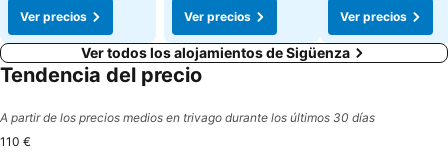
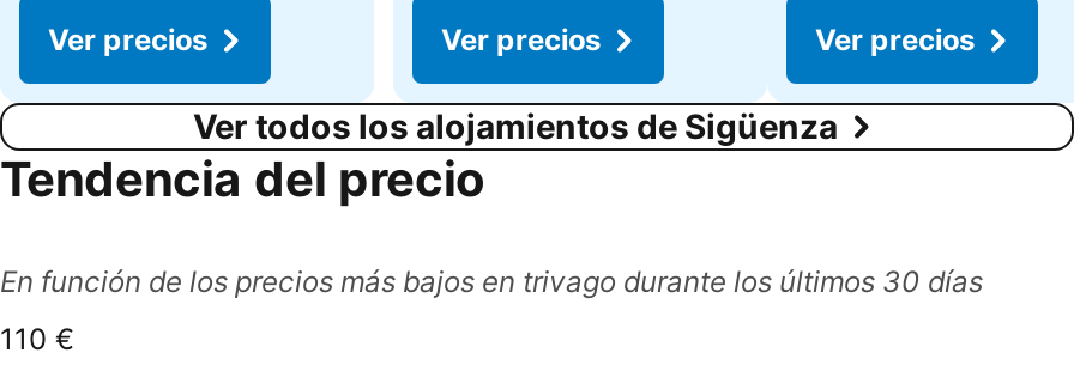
- A partir de los precios medios en trivago durante los últimos 30 días
+ En función de los precios más bajos en trivago durante los últimos 30 días
